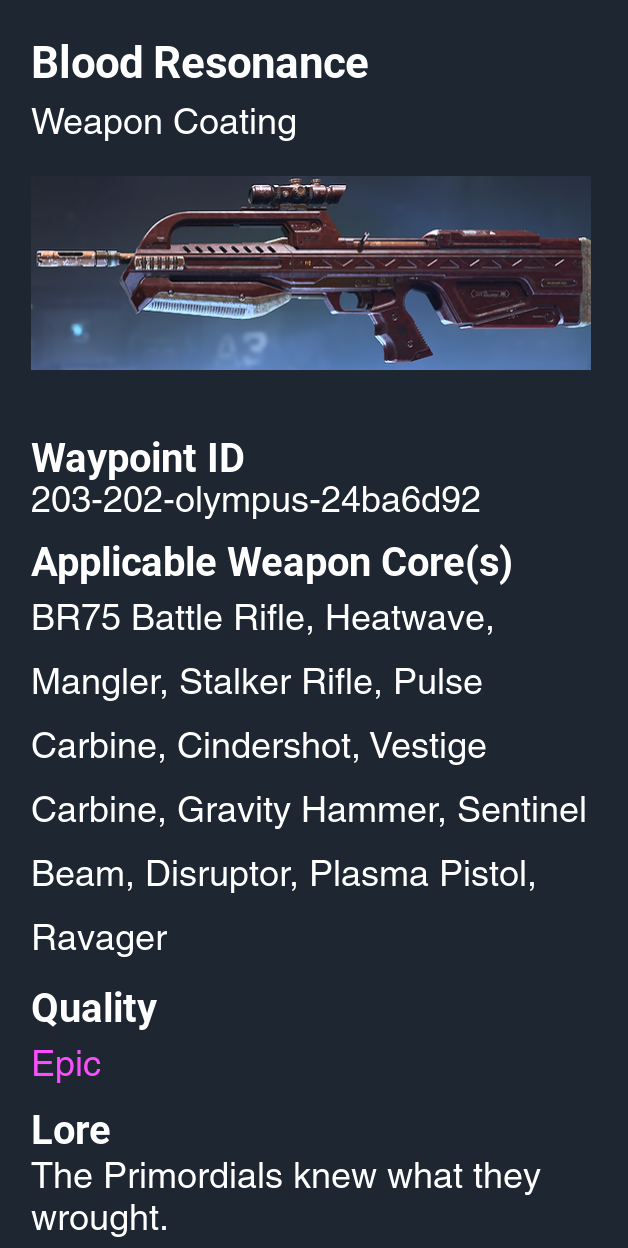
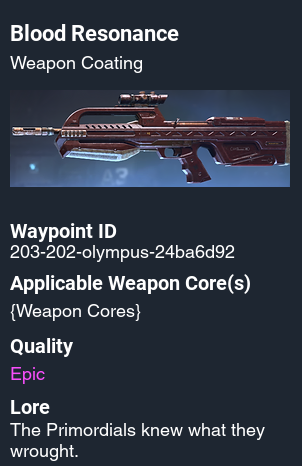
- BR75 Battle Rifle, Heatwave,
- Mangler, Stalker Rifle, Pulse
- Carbine, Cindershot, Vestige
- Carbine, Gravity Hammer, Sentinel
- Beam, Disruptor, Plasma Pistol,
- Ravager
+ {Weapon Cores}
